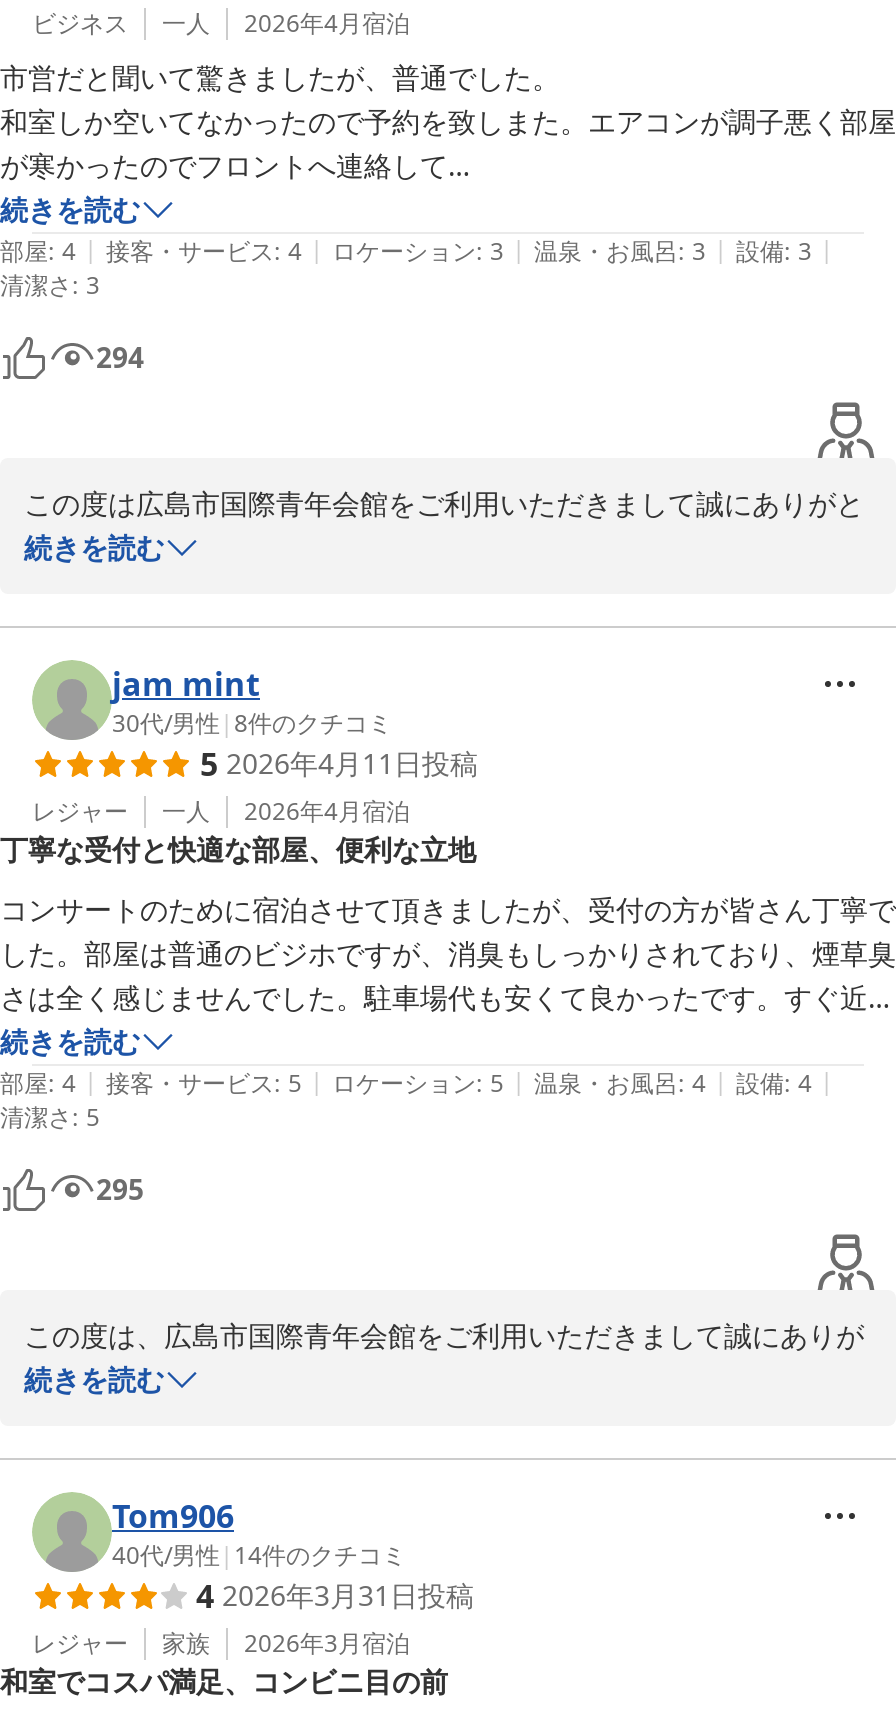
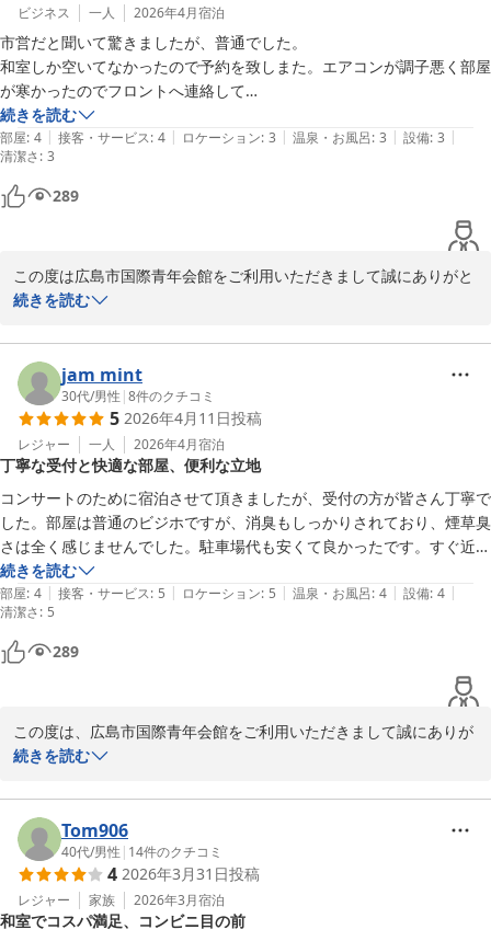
- 294
+ 289

- 295
+ 289
